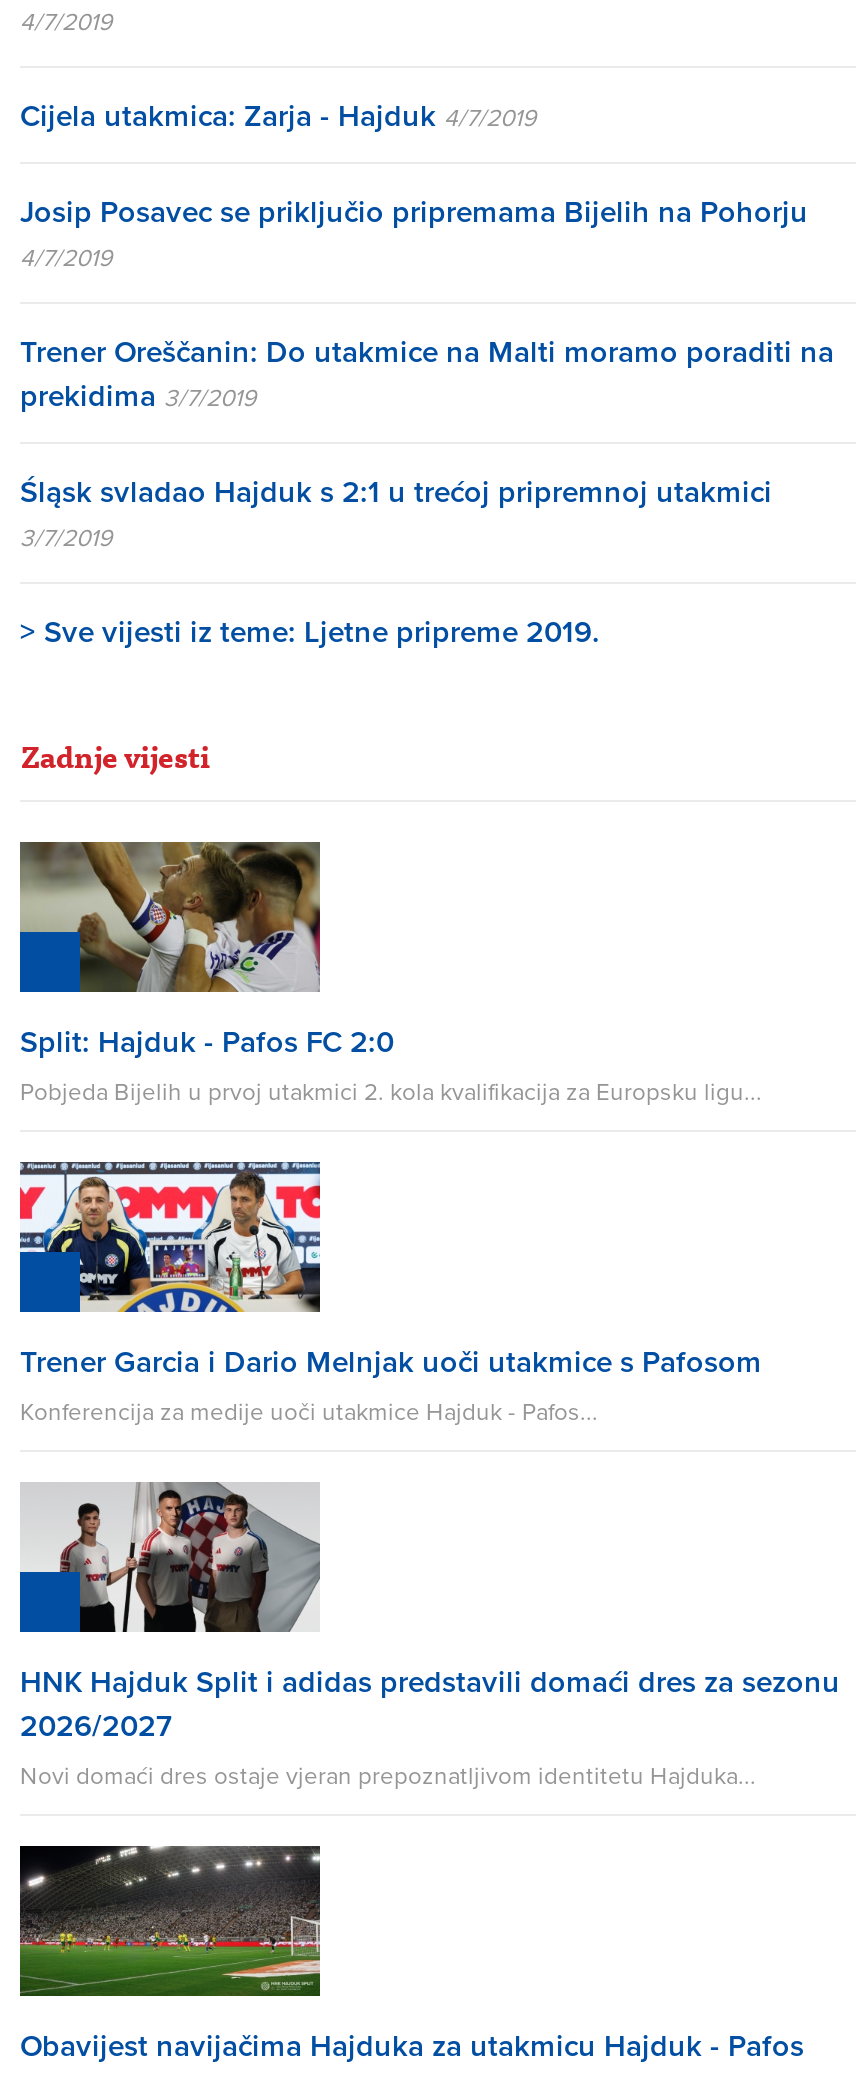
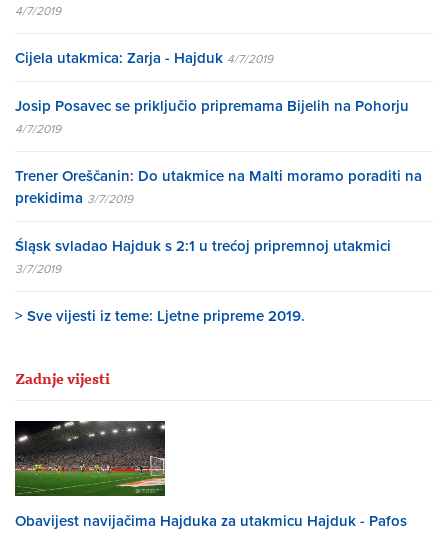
- [image]
- Split: Hajduk - Pafos FC 2:0
- Pobjeda Bijelih u prvoj utakmici 2. kola kvalifikacija za Europsku ligu...

- [image]
- Trener Garcia i Dario Melnjak uoči utakmice s Pafosom
- Konferencija za medije uoči utakmice Hajduk - Pafos...

- [image]
- HNK Hajduk Split i adidas predstavili domaći dres za sezonu
- 2026/2027
- Novi domaći dres ostaje vjeran prepoznatljivom identitetu Hajduka...
